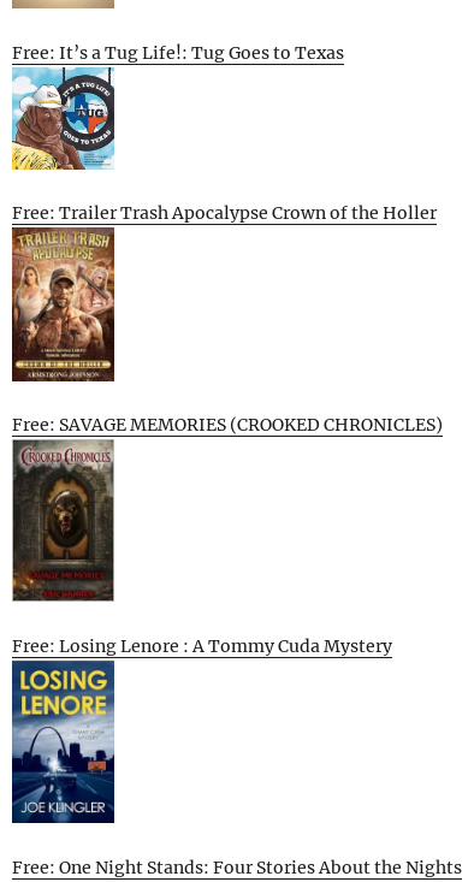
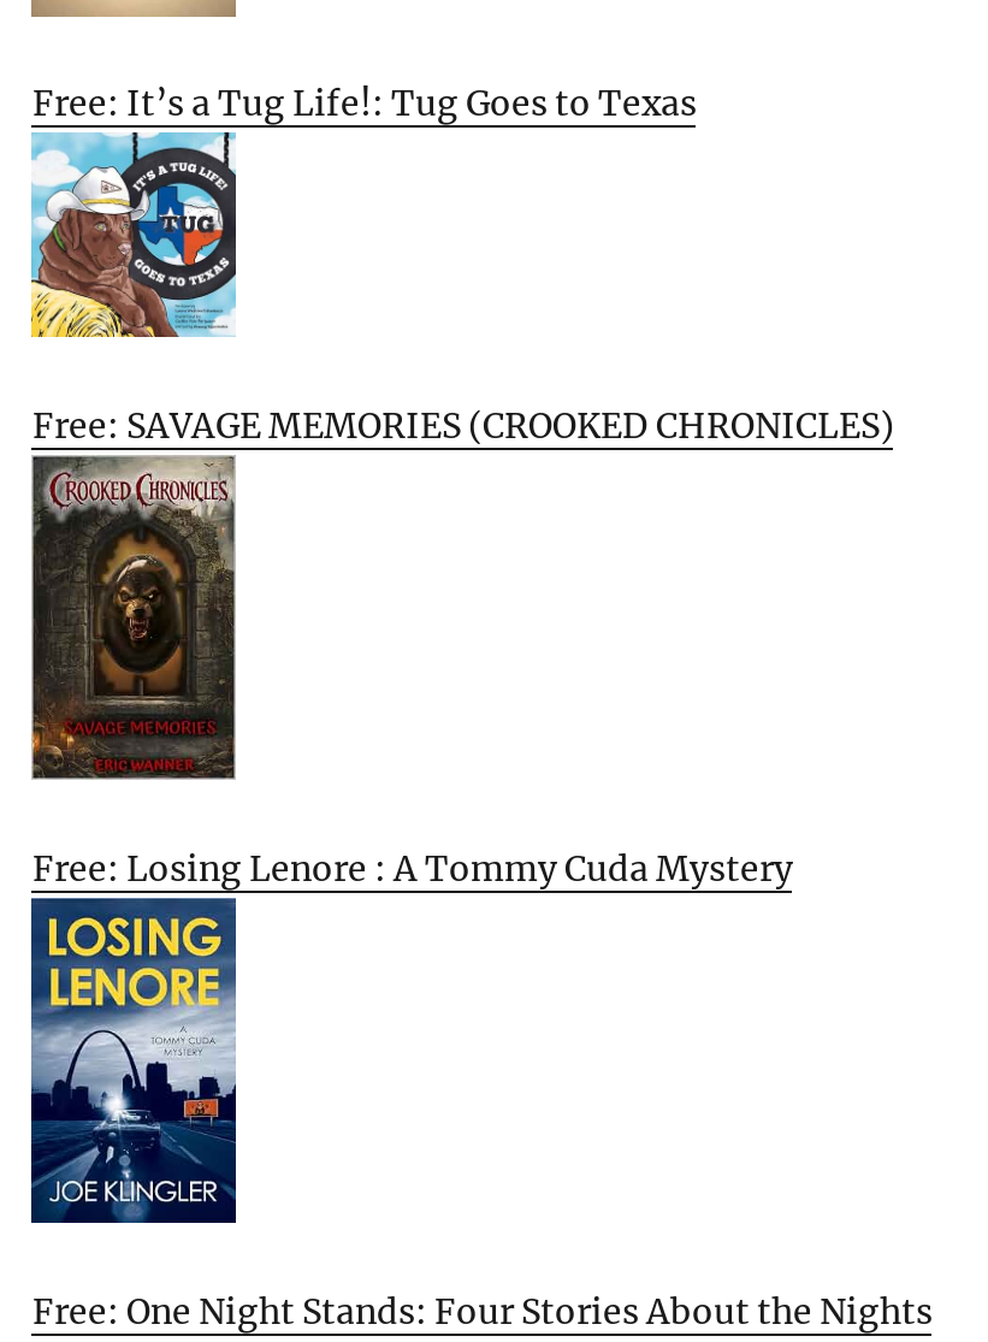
- Free: Trailer Trash Apocalypse Crown of the Holler

- [image]
